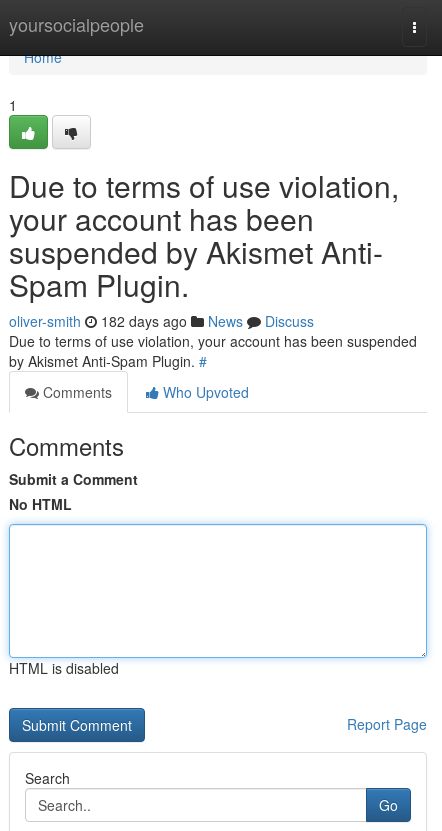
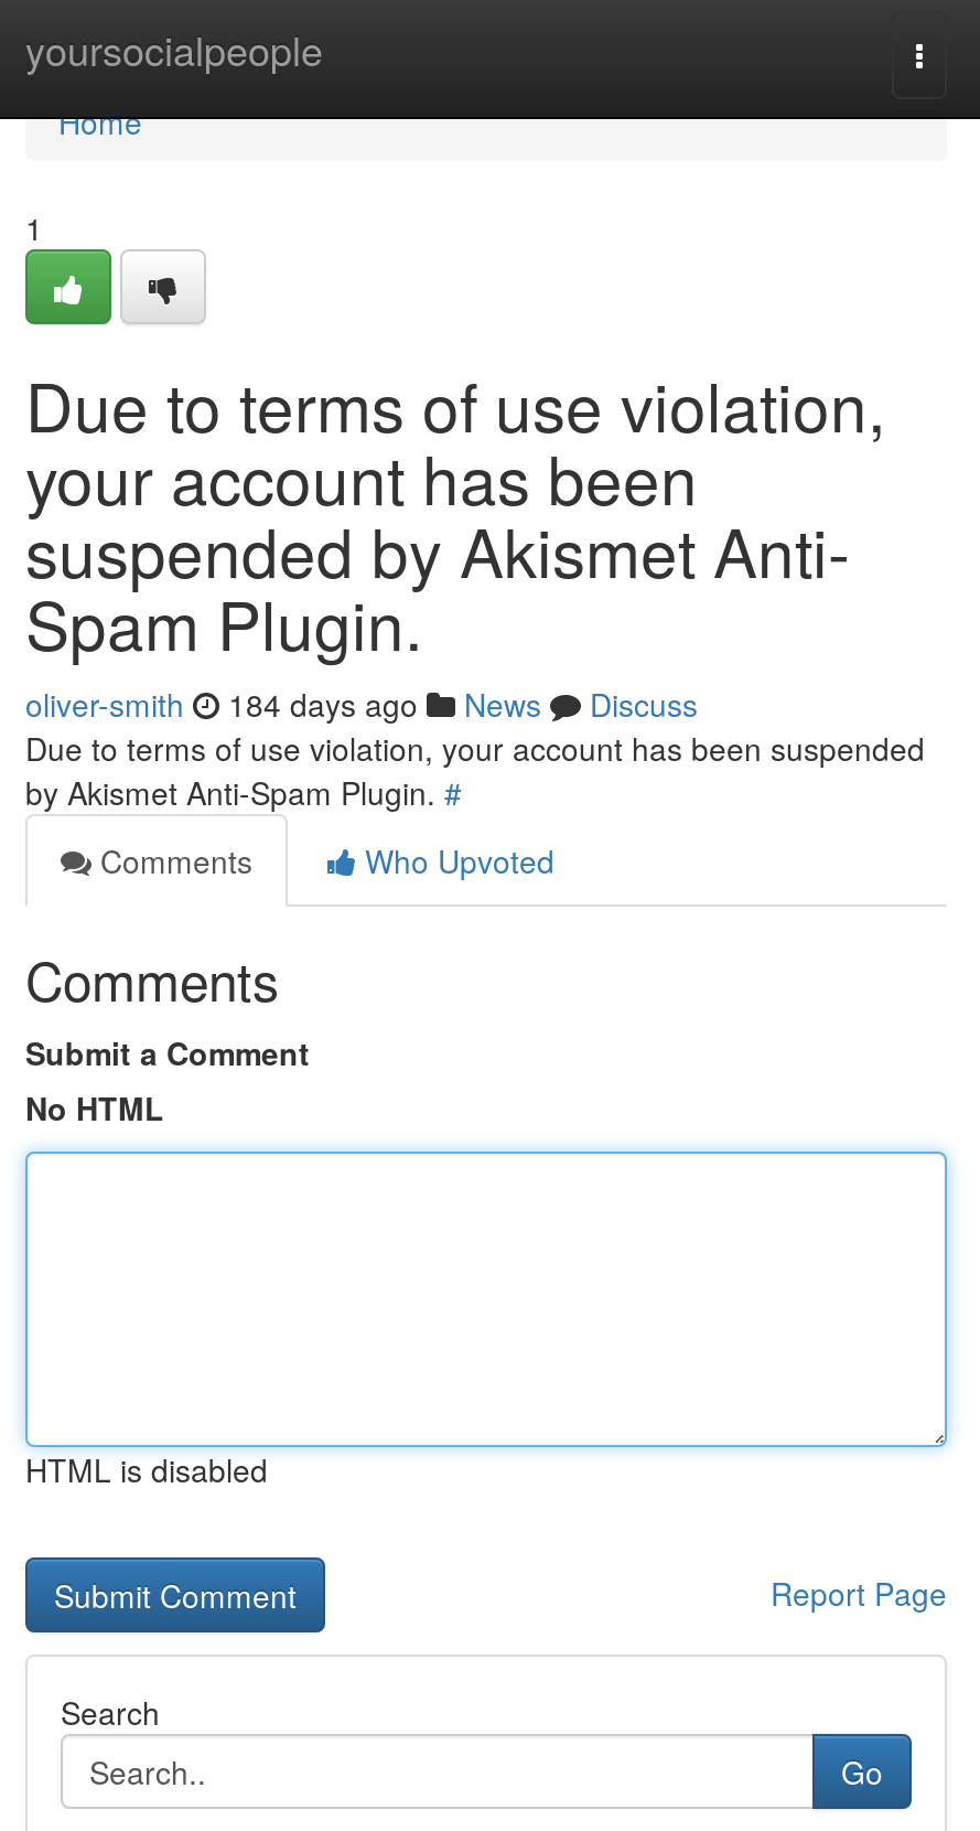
- oliver-smith 182 days ago News Discuss
+ oliver-smith 184 days ago News Discuss
